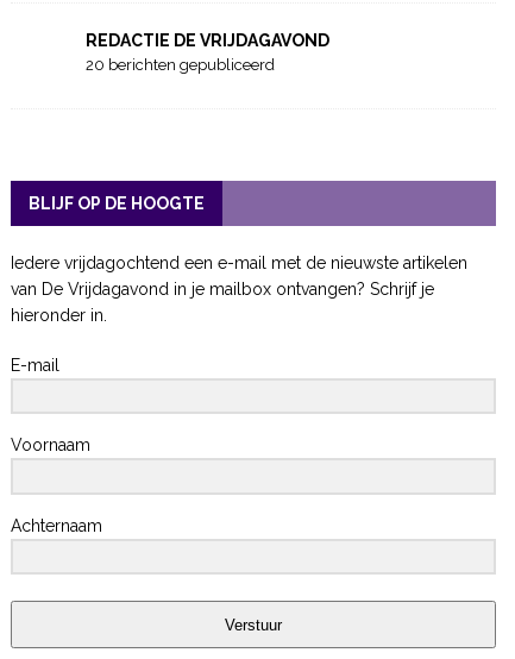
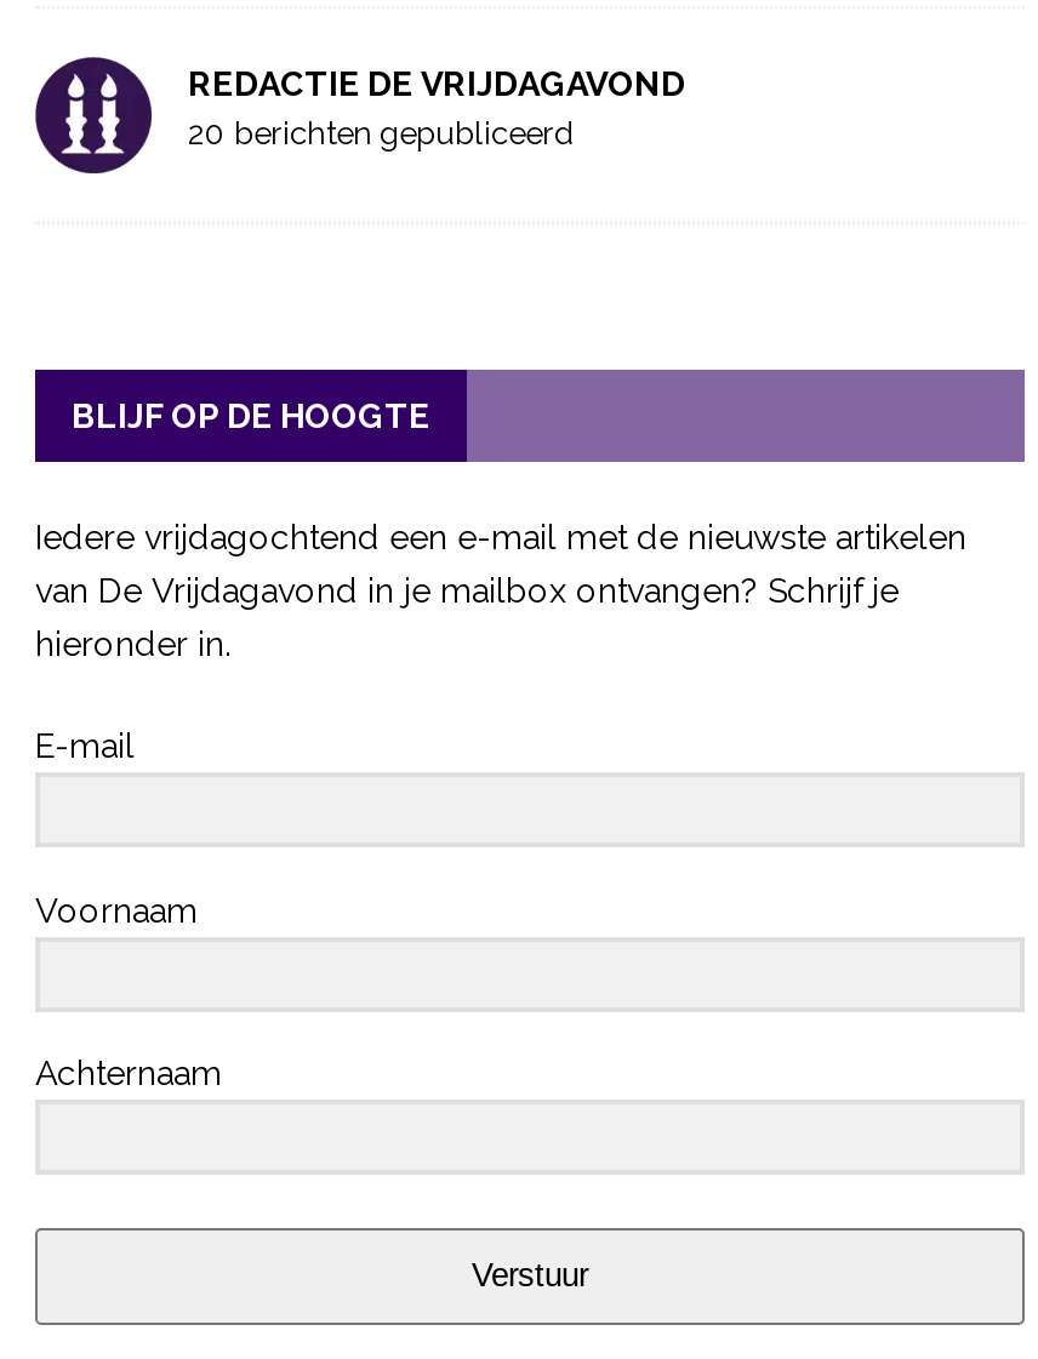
+ [image]
